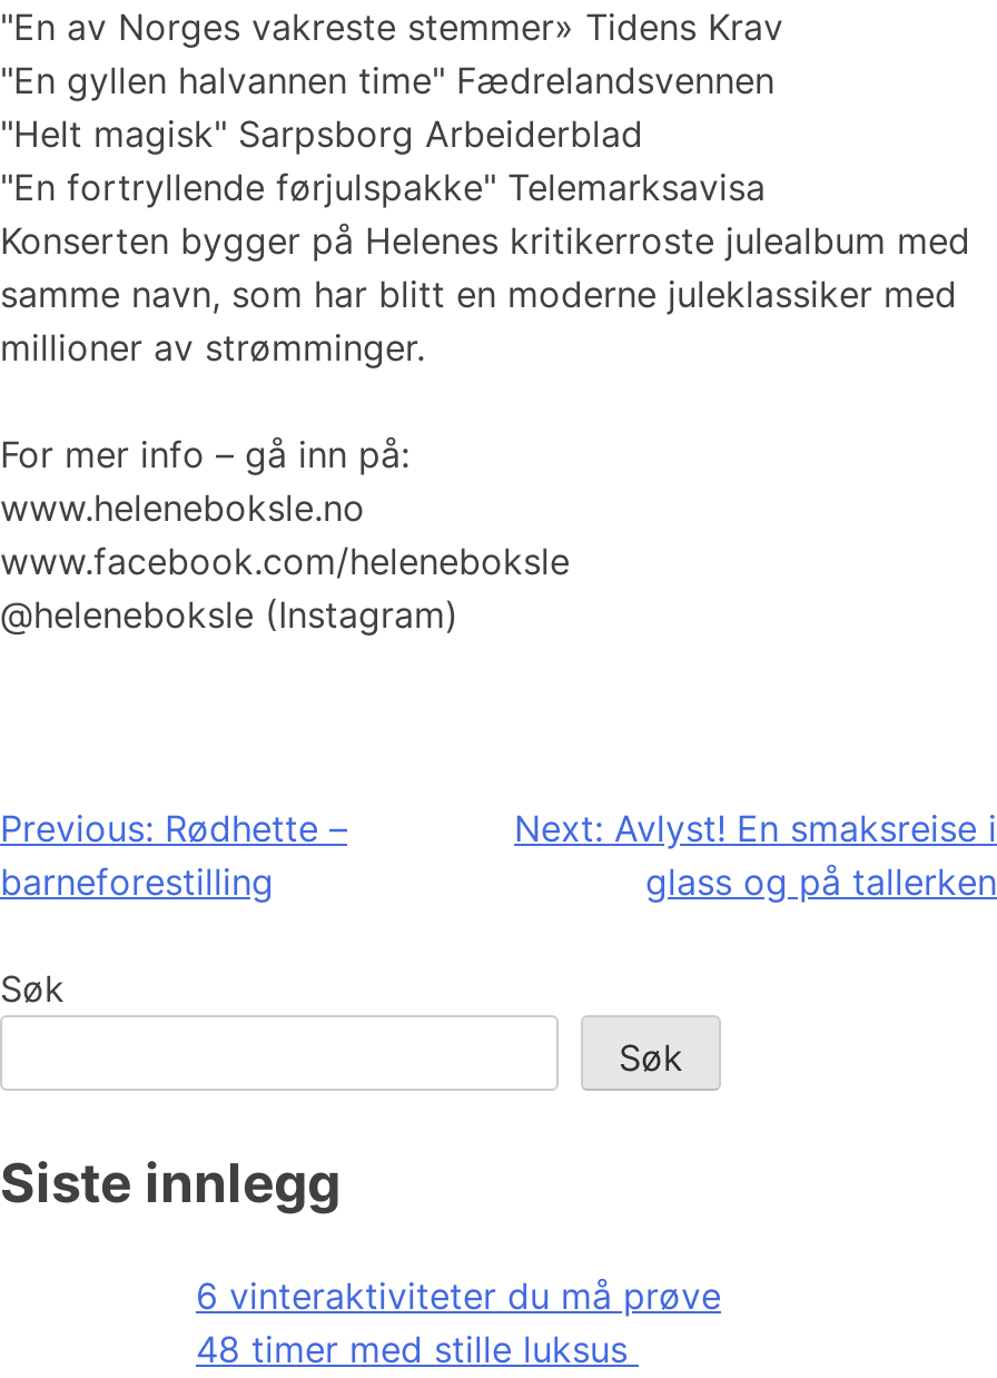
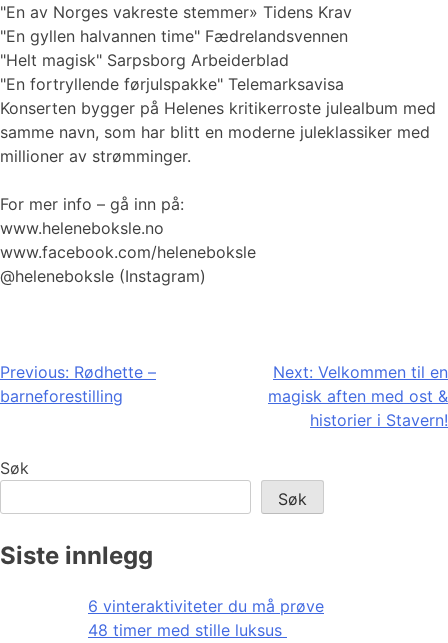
- Next: Avlyst! En smaksreise i
- glass og på tallerken
+ Next: Velkommen til en
+ magisk aften med ost &
+ historier i Stavern!
